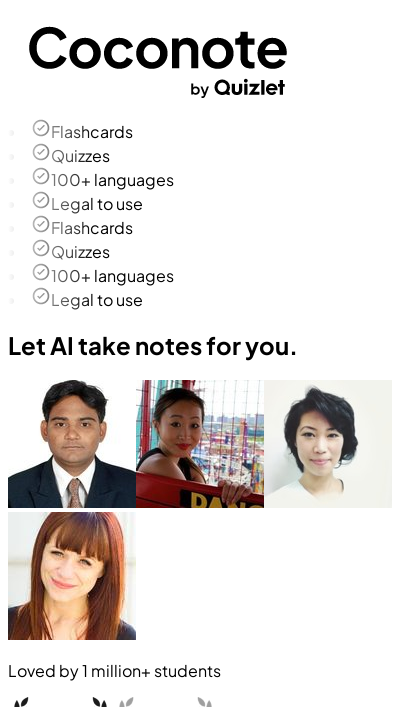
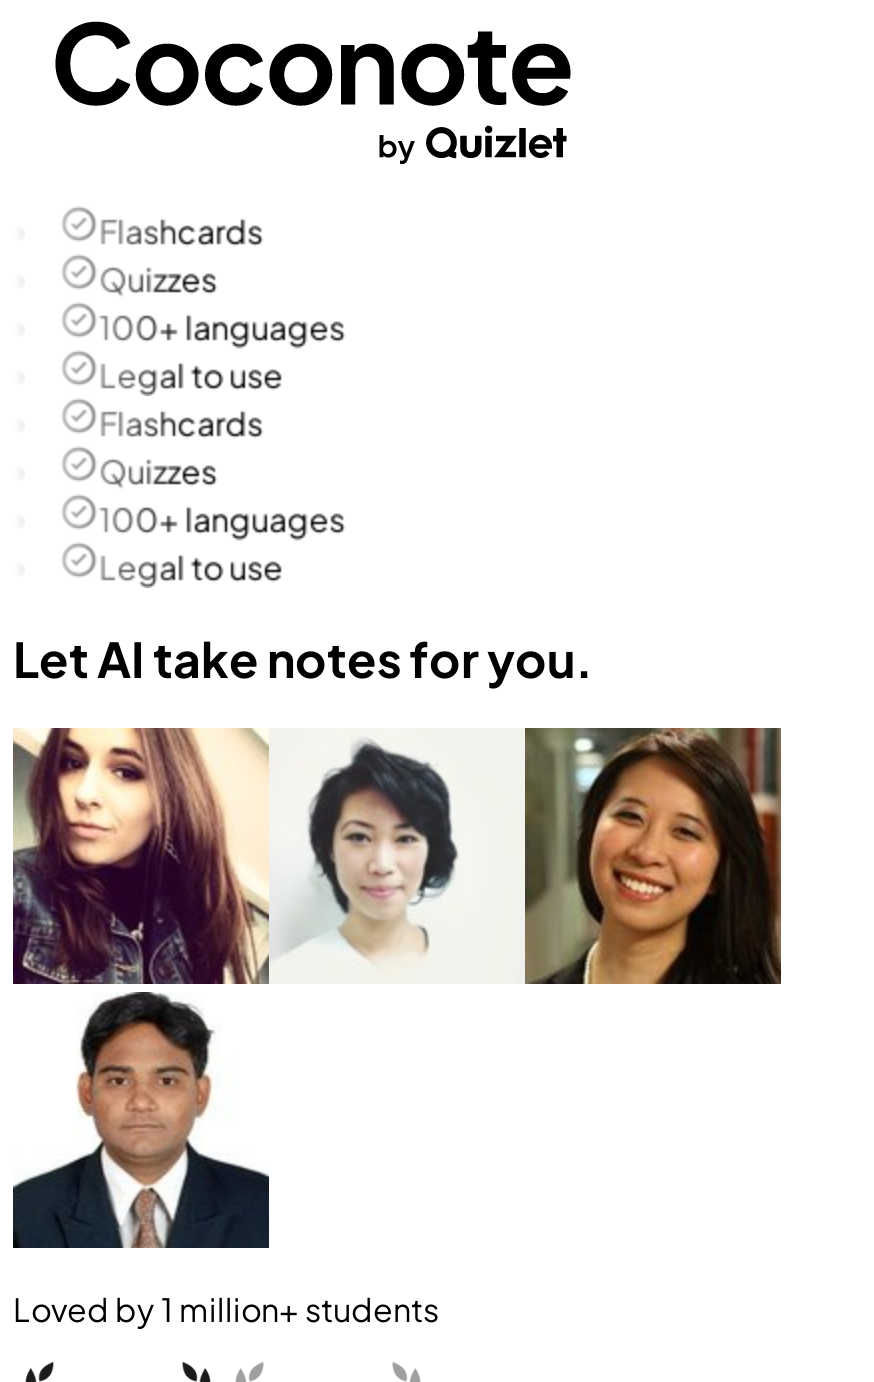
- [image]
+ [image]
